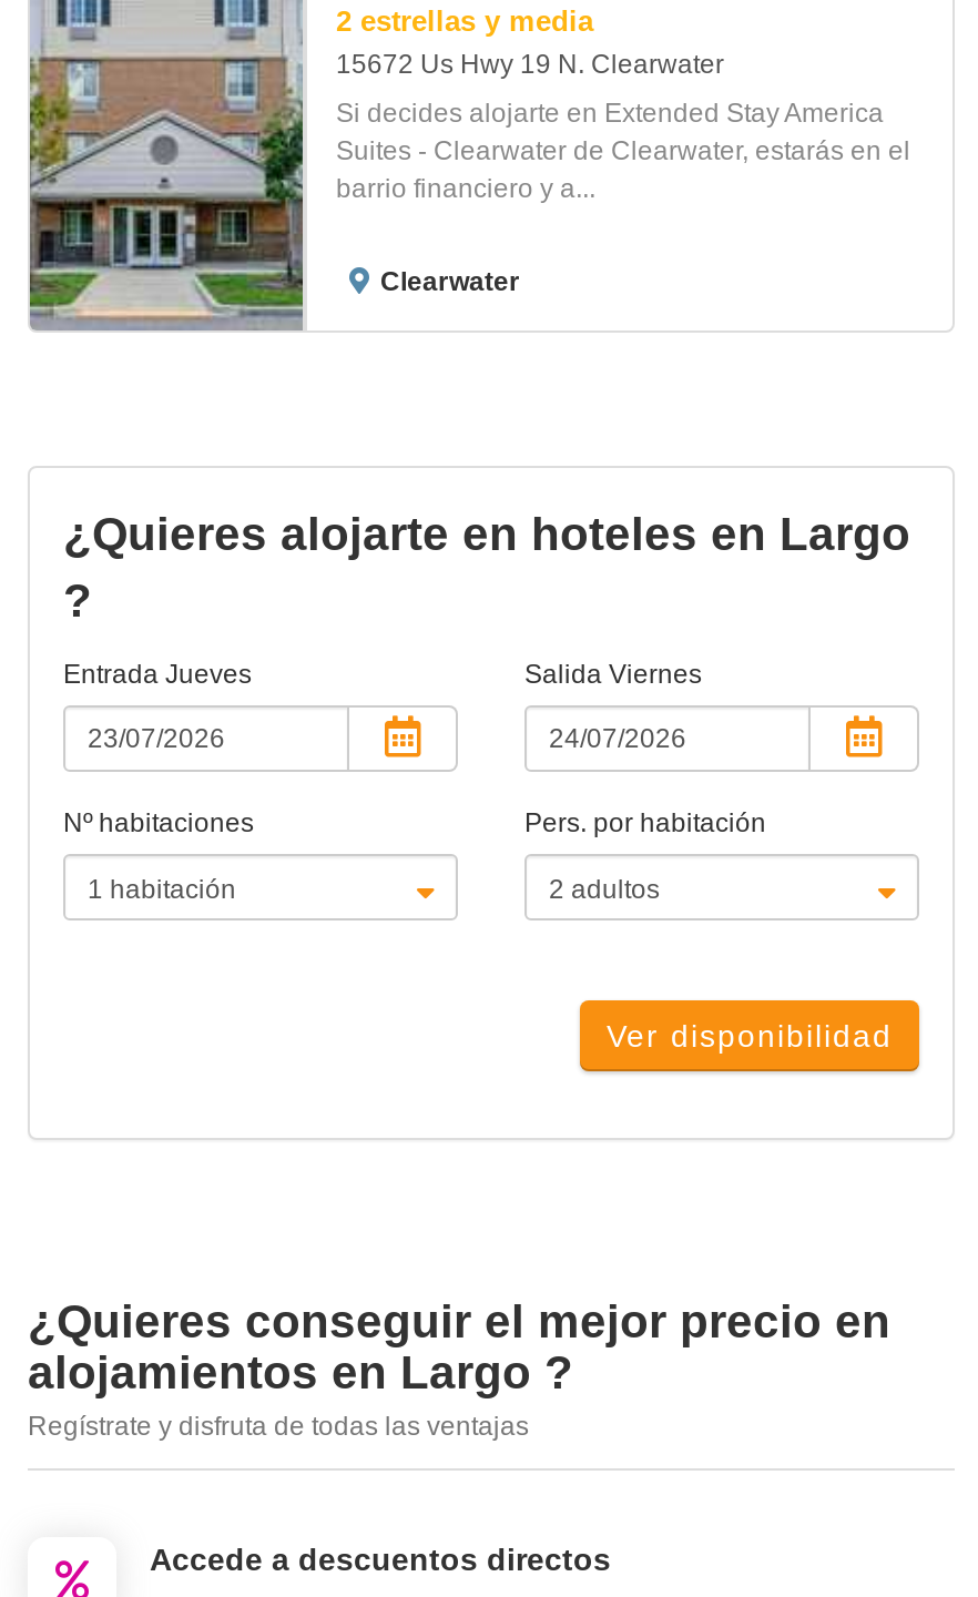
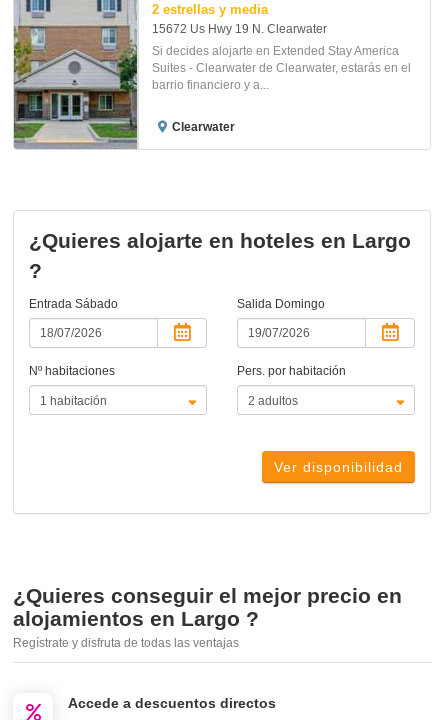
- Entrada Jueves
+ Entrada Sábado

- Salida Viernes
+ Salida Domingo
